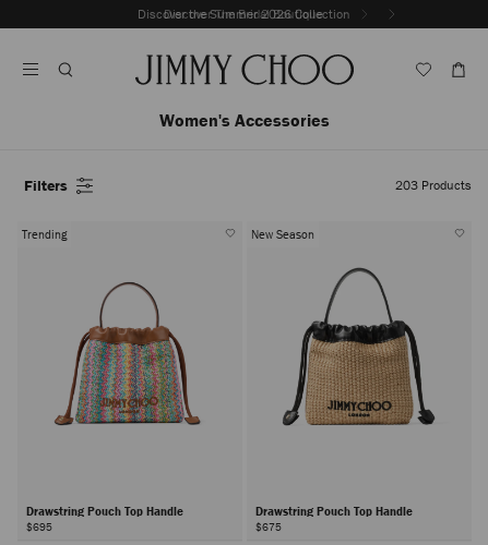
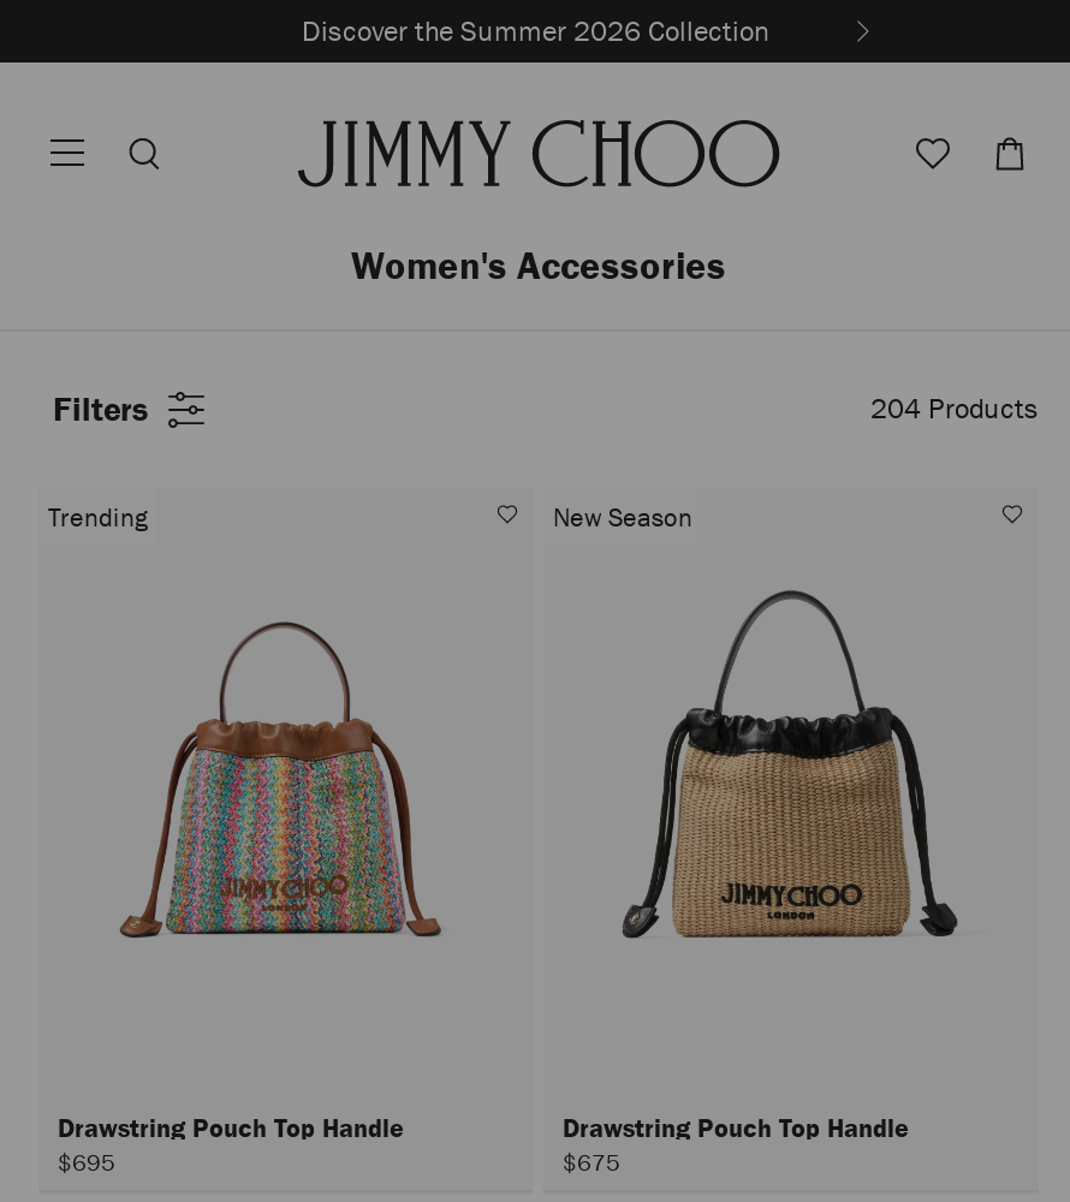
- 203 Products
+ 204 Products
